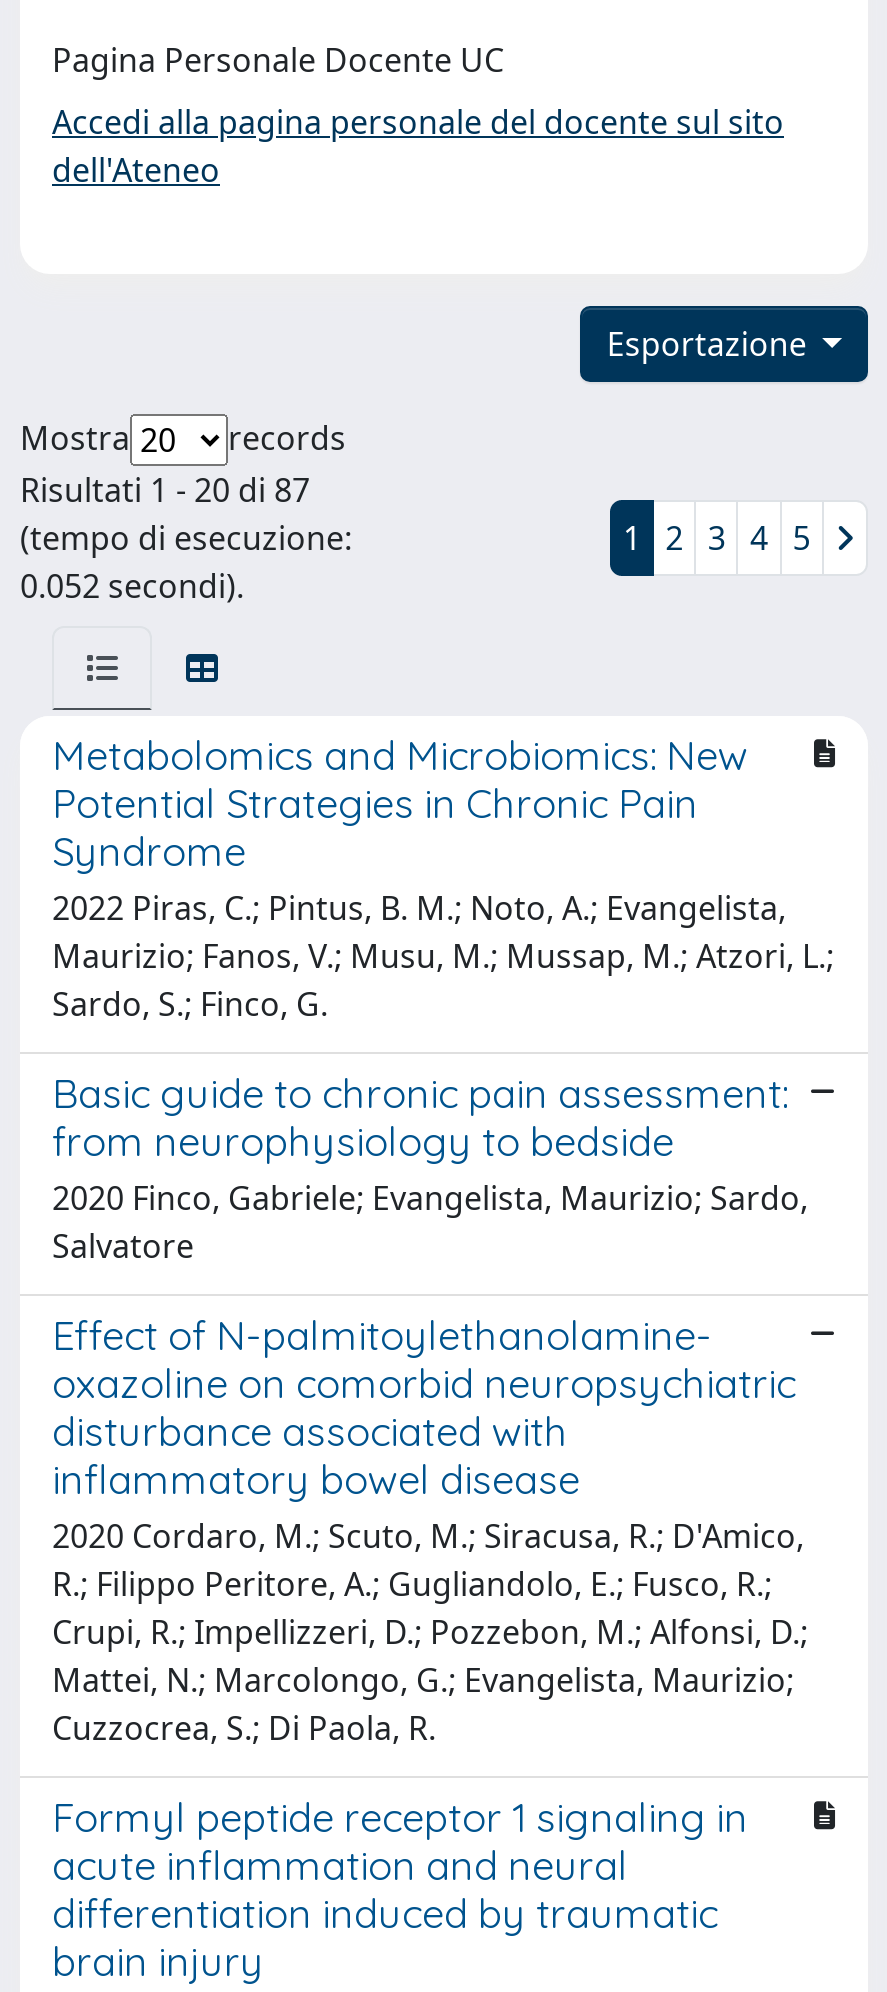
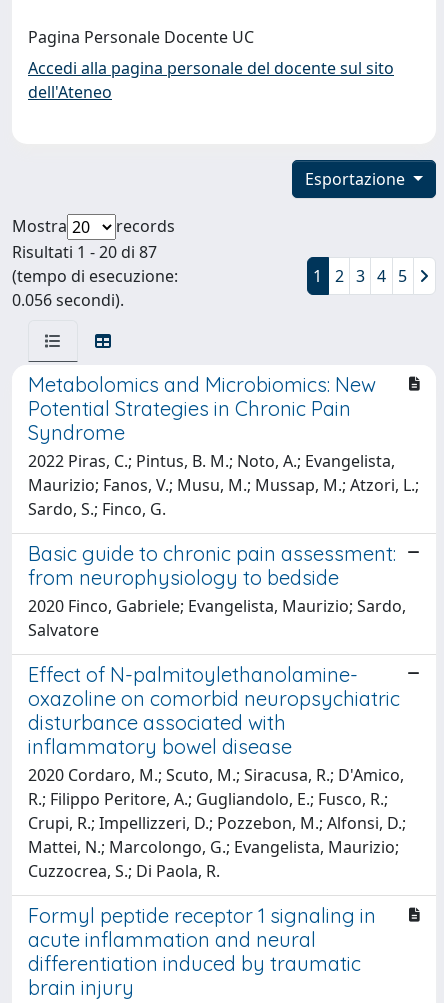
- 0.052 secondi).
+ 0.056 secondi).
